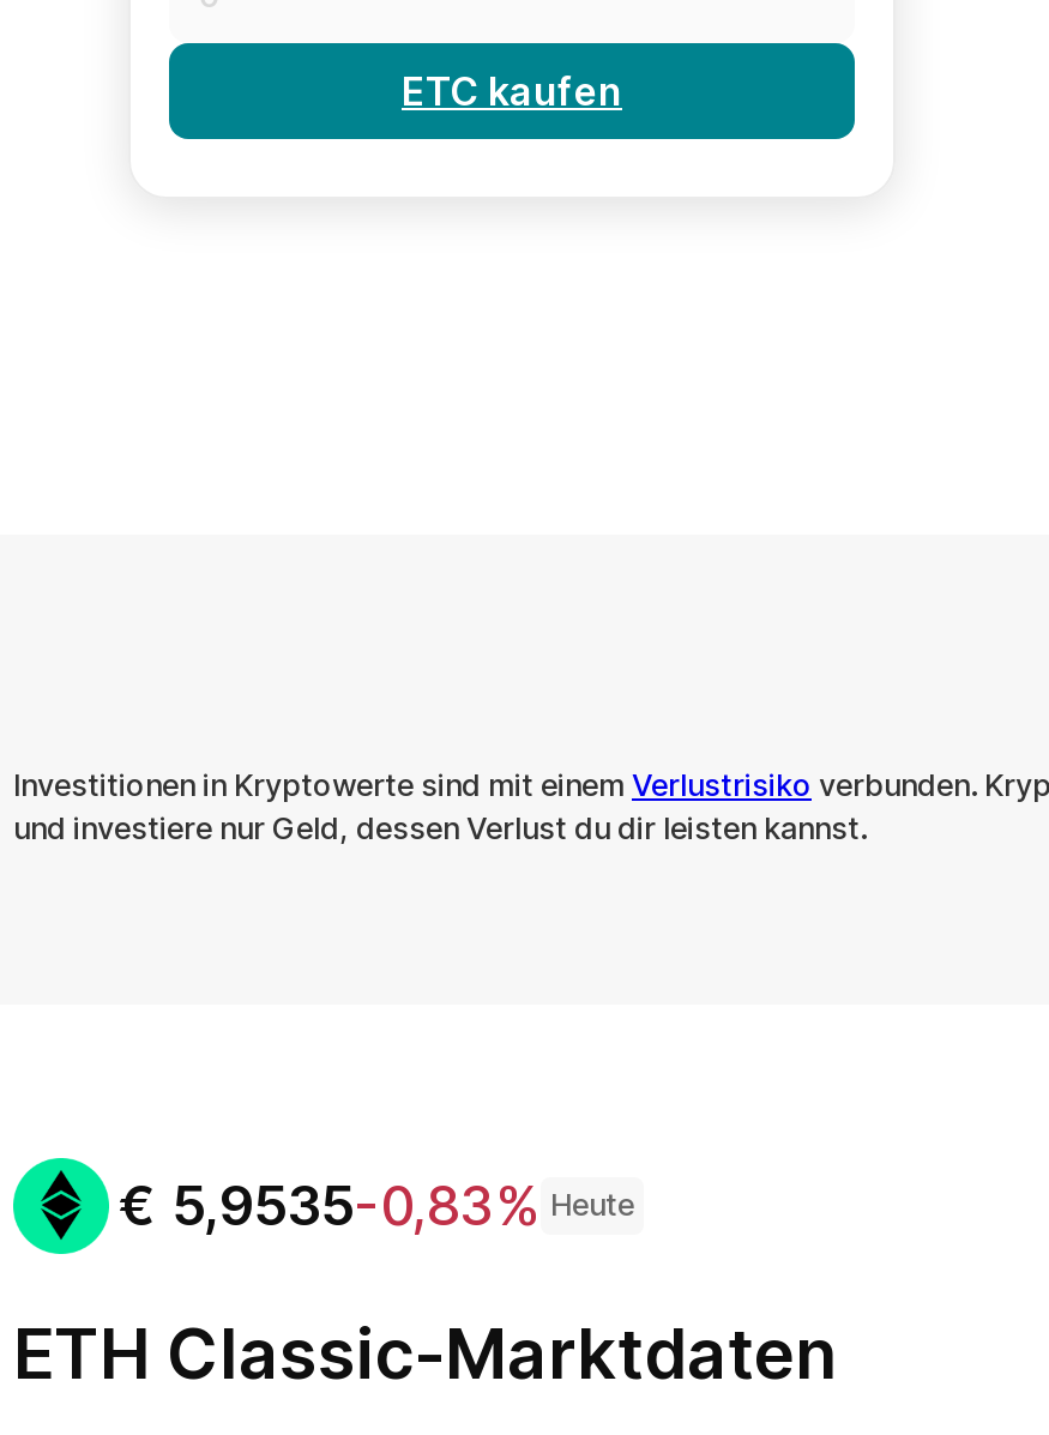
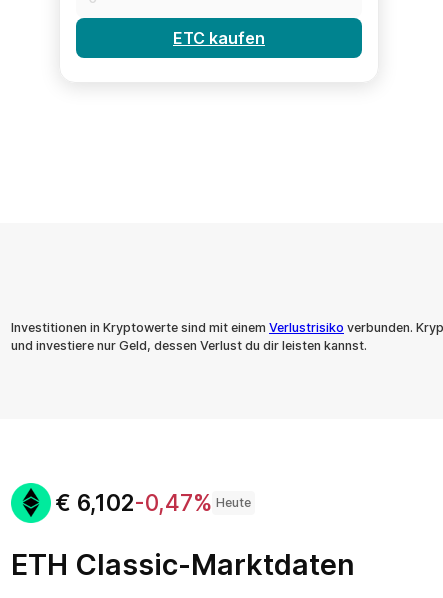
- €5,9535-0,83% Heute
+ €6,102-0,47% Heute
